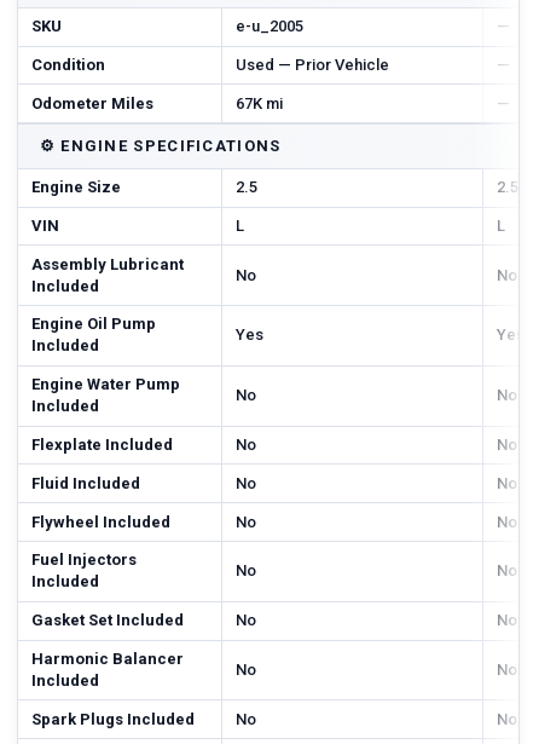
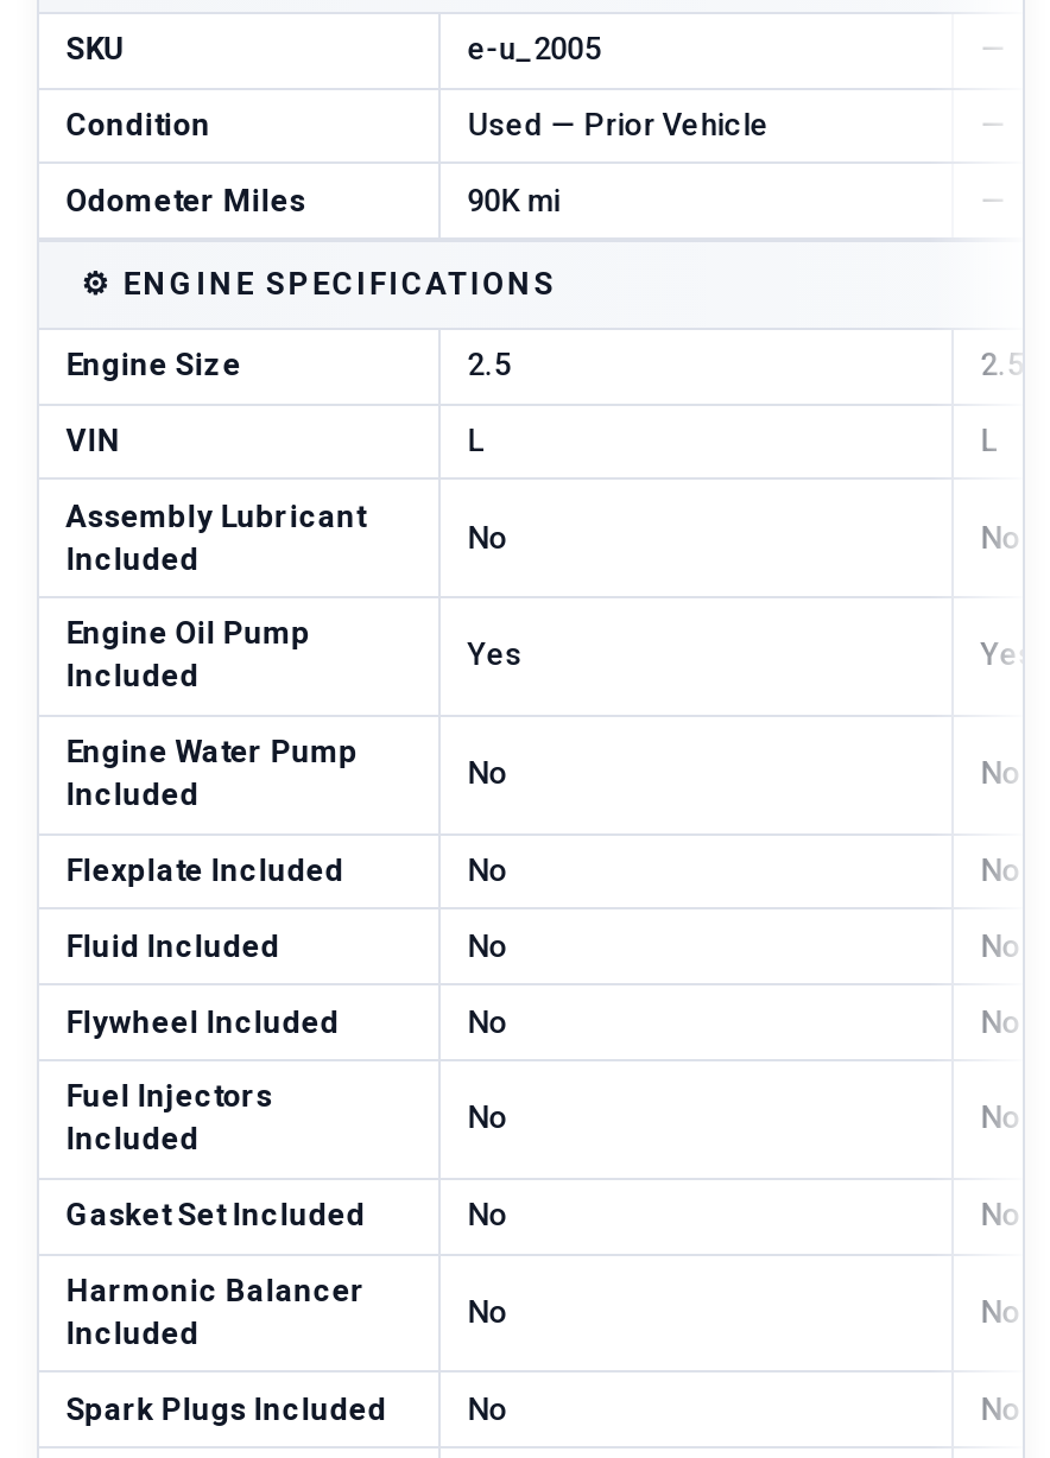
- 67K mi
+ 90K mi
